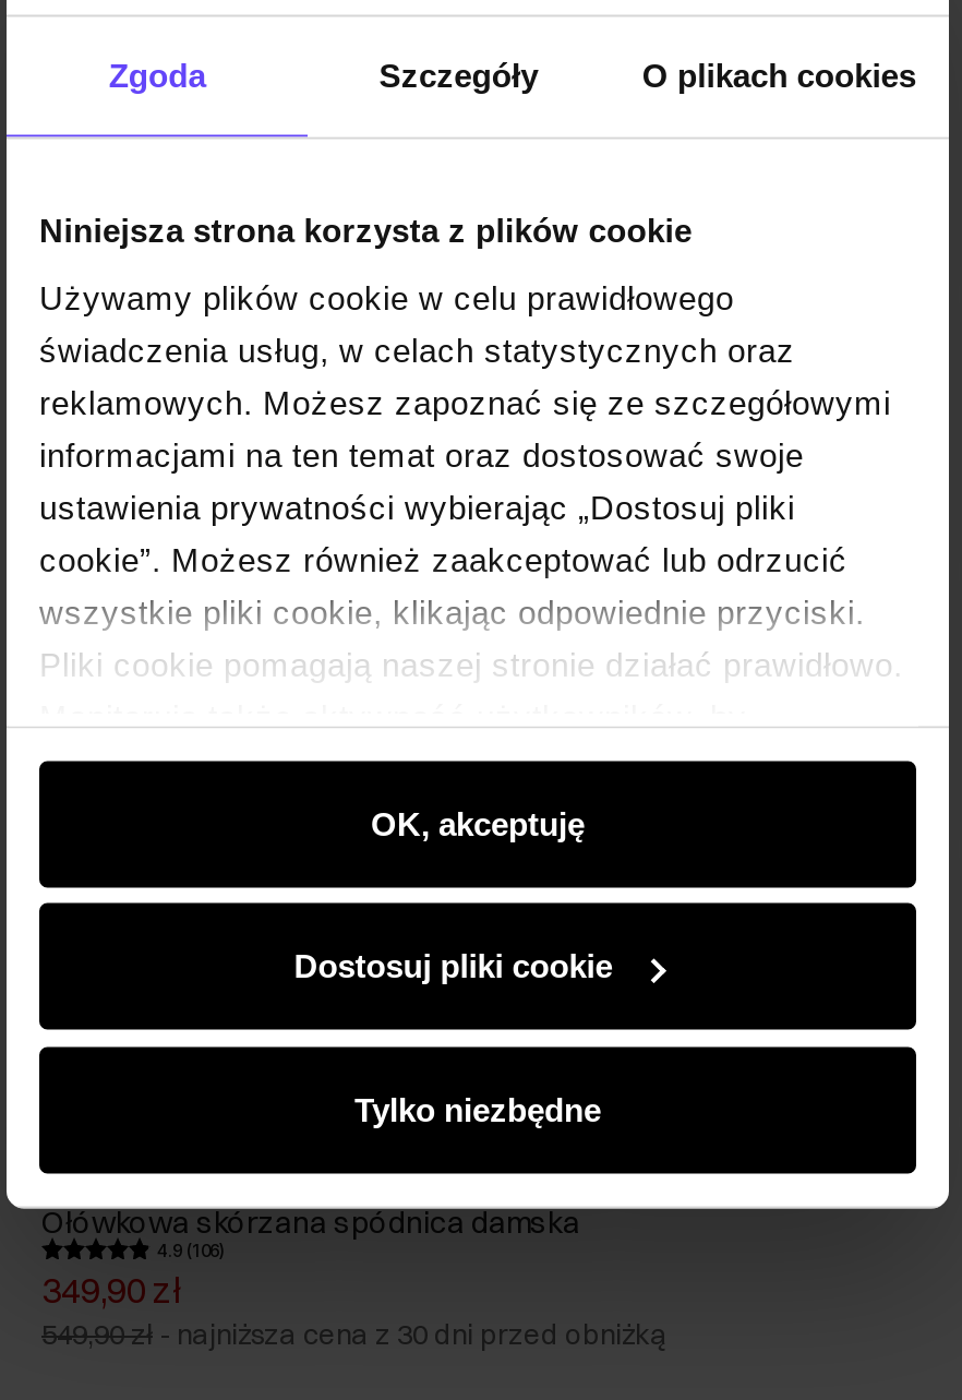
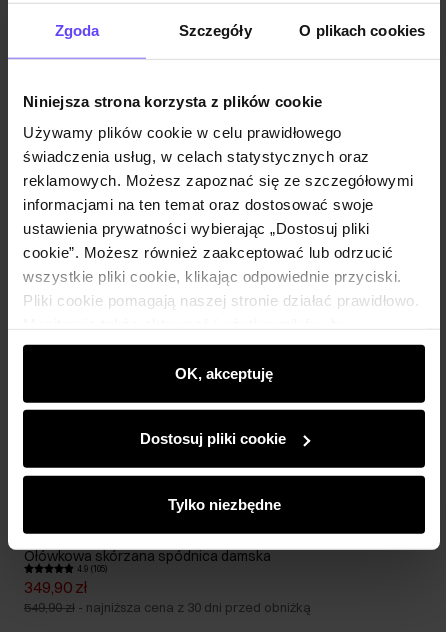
- 4.9 (106)
+ 4.9 (105)
